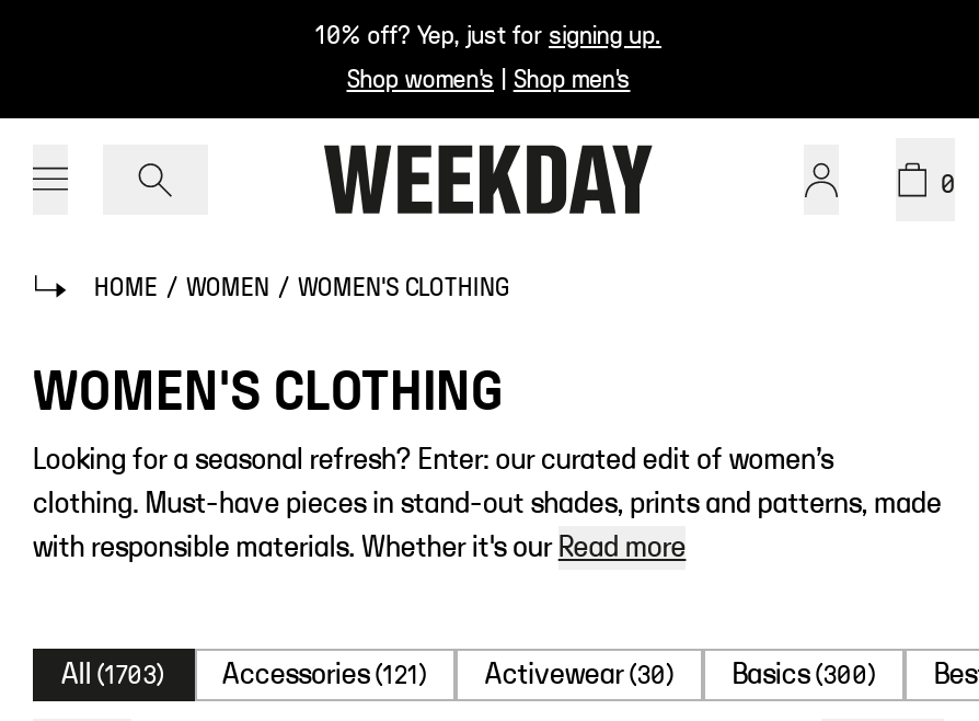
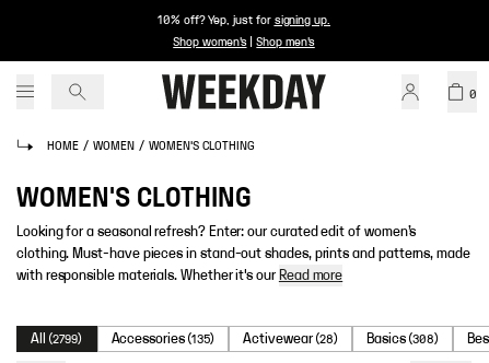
- All (1703)
+ All (2799)

- Accessories (121)
+ Accessories (135)

- Activewear (30)
+ Activewear (28)

- Basics (300)
+ Basics (308)
